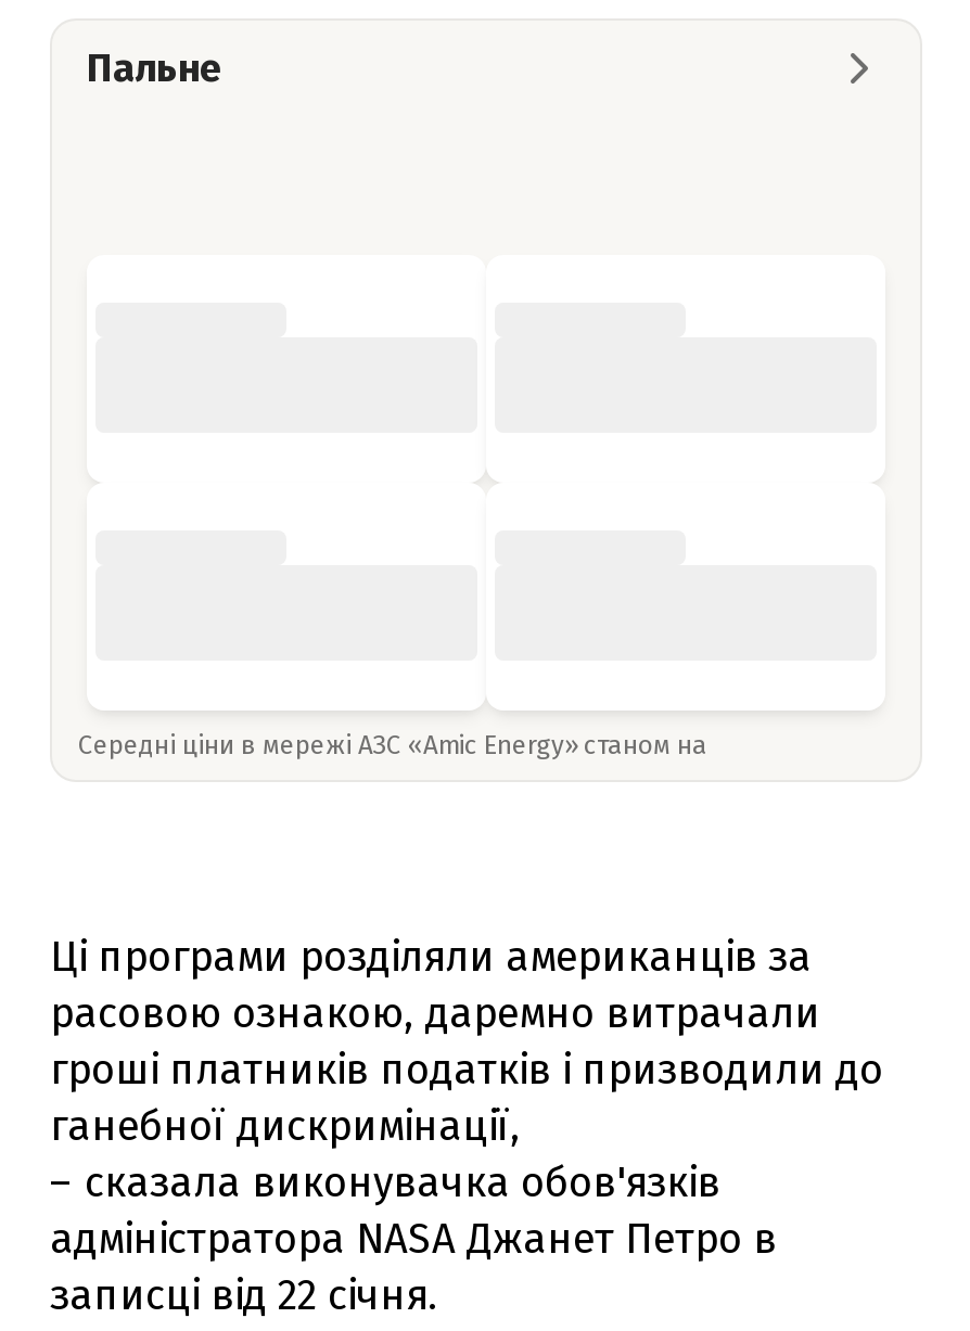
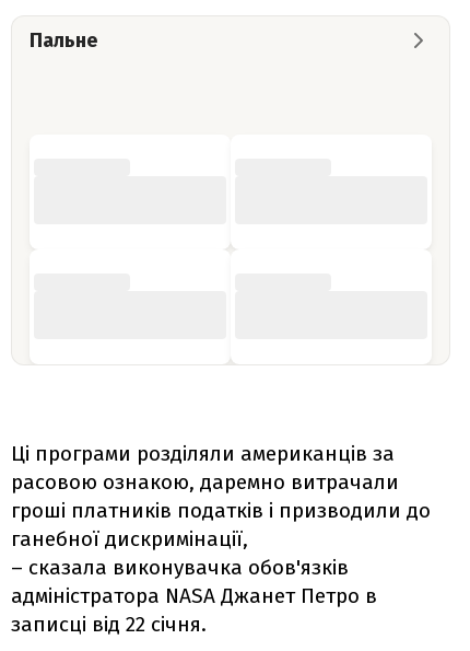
- Середні ціни в мережі АЗС «Amic Energy» станом на
